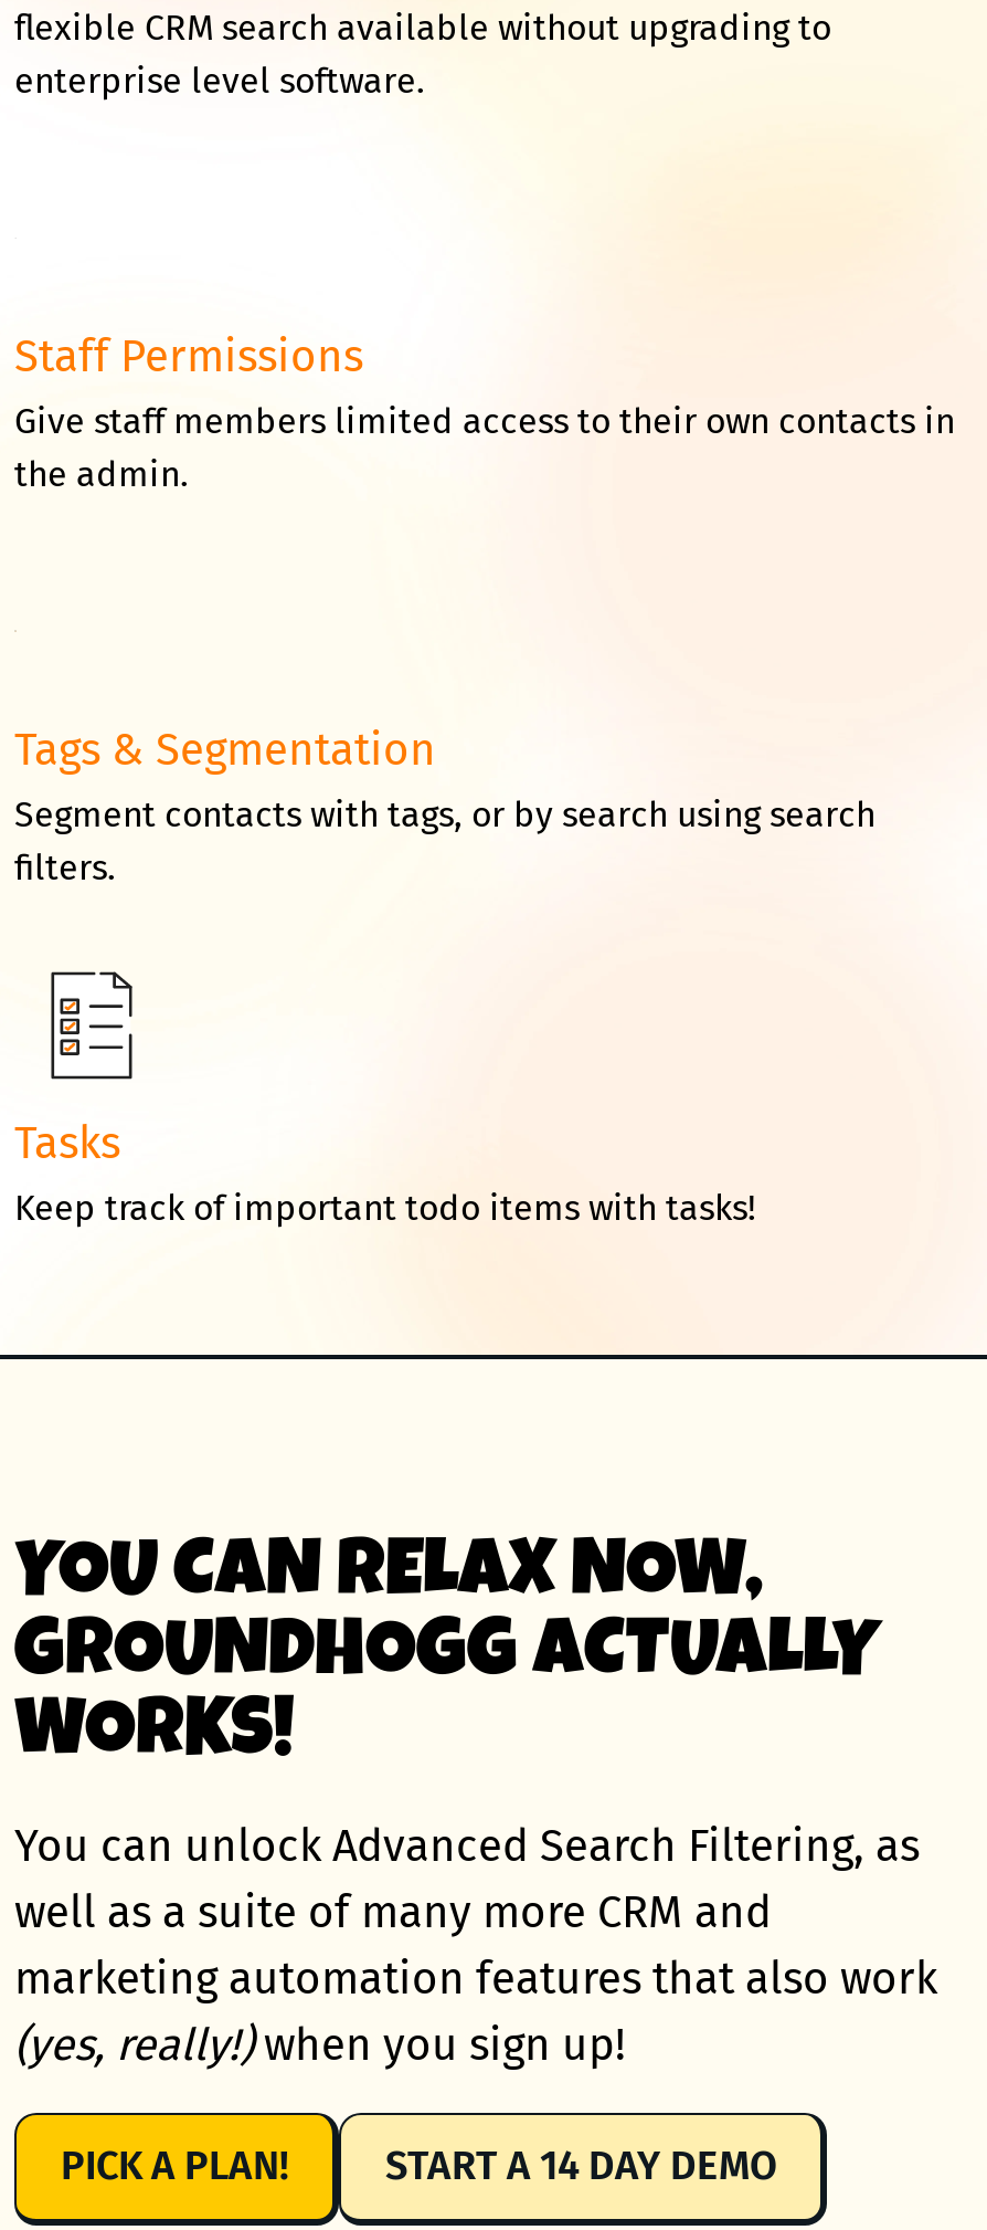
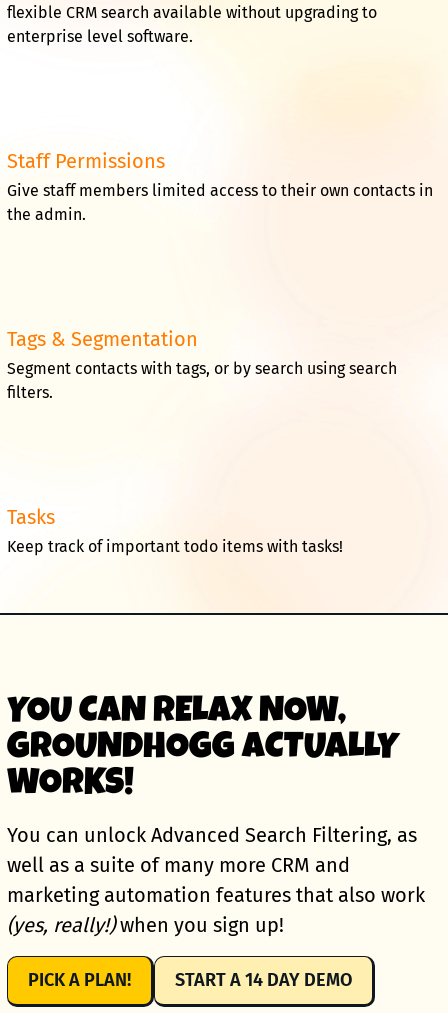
- [image]
